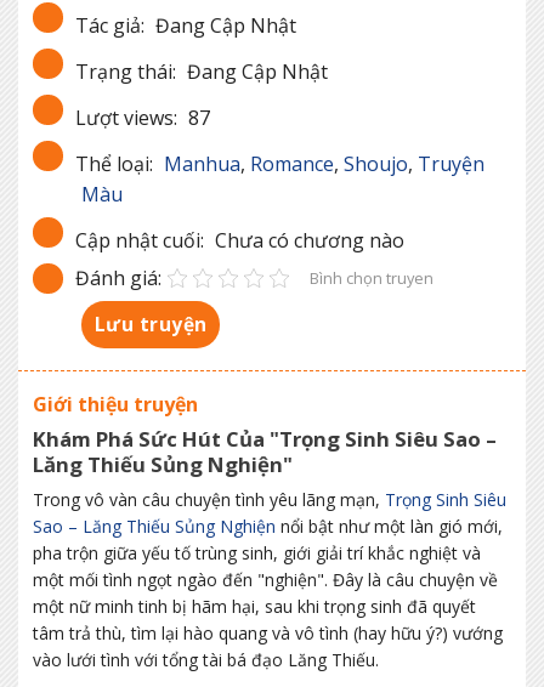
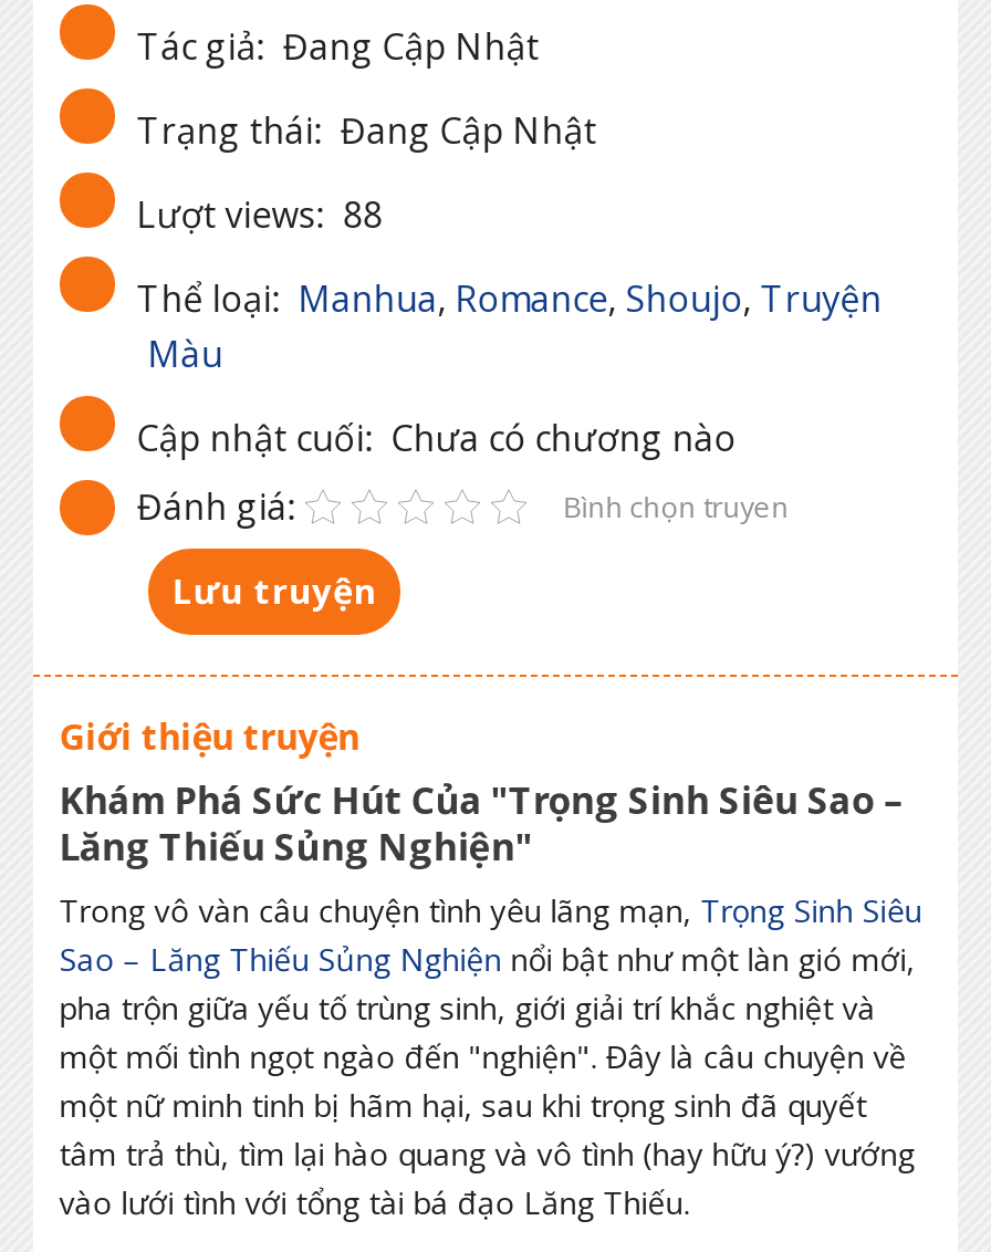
- Lượt views: 87
+ Lượt views: 88
